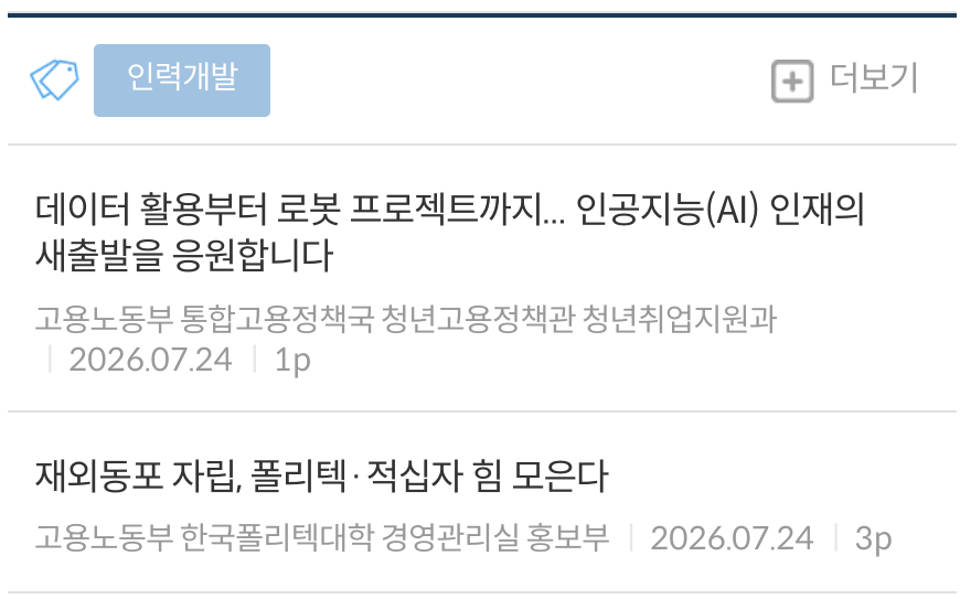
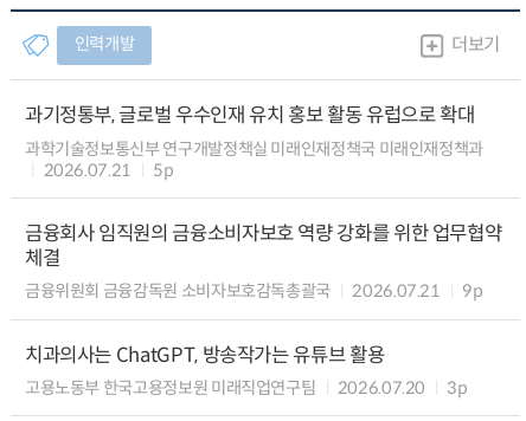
- 데이터 활용부터 로봇 프로젝트까지... 인공지능(AI) 인재의
- 새출발을 응원합니다
- 고용노동부 통합고용정책국 청년고용정책관 청년취업지원과
- 2026.07.24
- 1p
- 재외동포 자립, 폴리텍·적십자 힘 모은다
- 고용노동부 한국폴리텍대학 경영관리실 홍보부
- 2026.07.24
+ 과기정통부, 글로벌 우수인재 유치 홍보 활동 유럽으로 확대
+ 과학기술정보통신부 연구개발정책실 미래인재정책국 미래인재정책과
+ 2026.07.21
+ 5p
+ 금융회사 임직원의 금융소비자보호 역량 강화를 위한 업무협약
+ 체결
+ 금융위원회 금융감독원 소비자보호감독총괄국
+ 2026.07.21
+ 9p
+ 치과의사는 ChatGPT, 방송작가는 유튜브 활용
+ 고용노동부 한국고용정보원 미래직업연구팀
+ 2026.07.20
